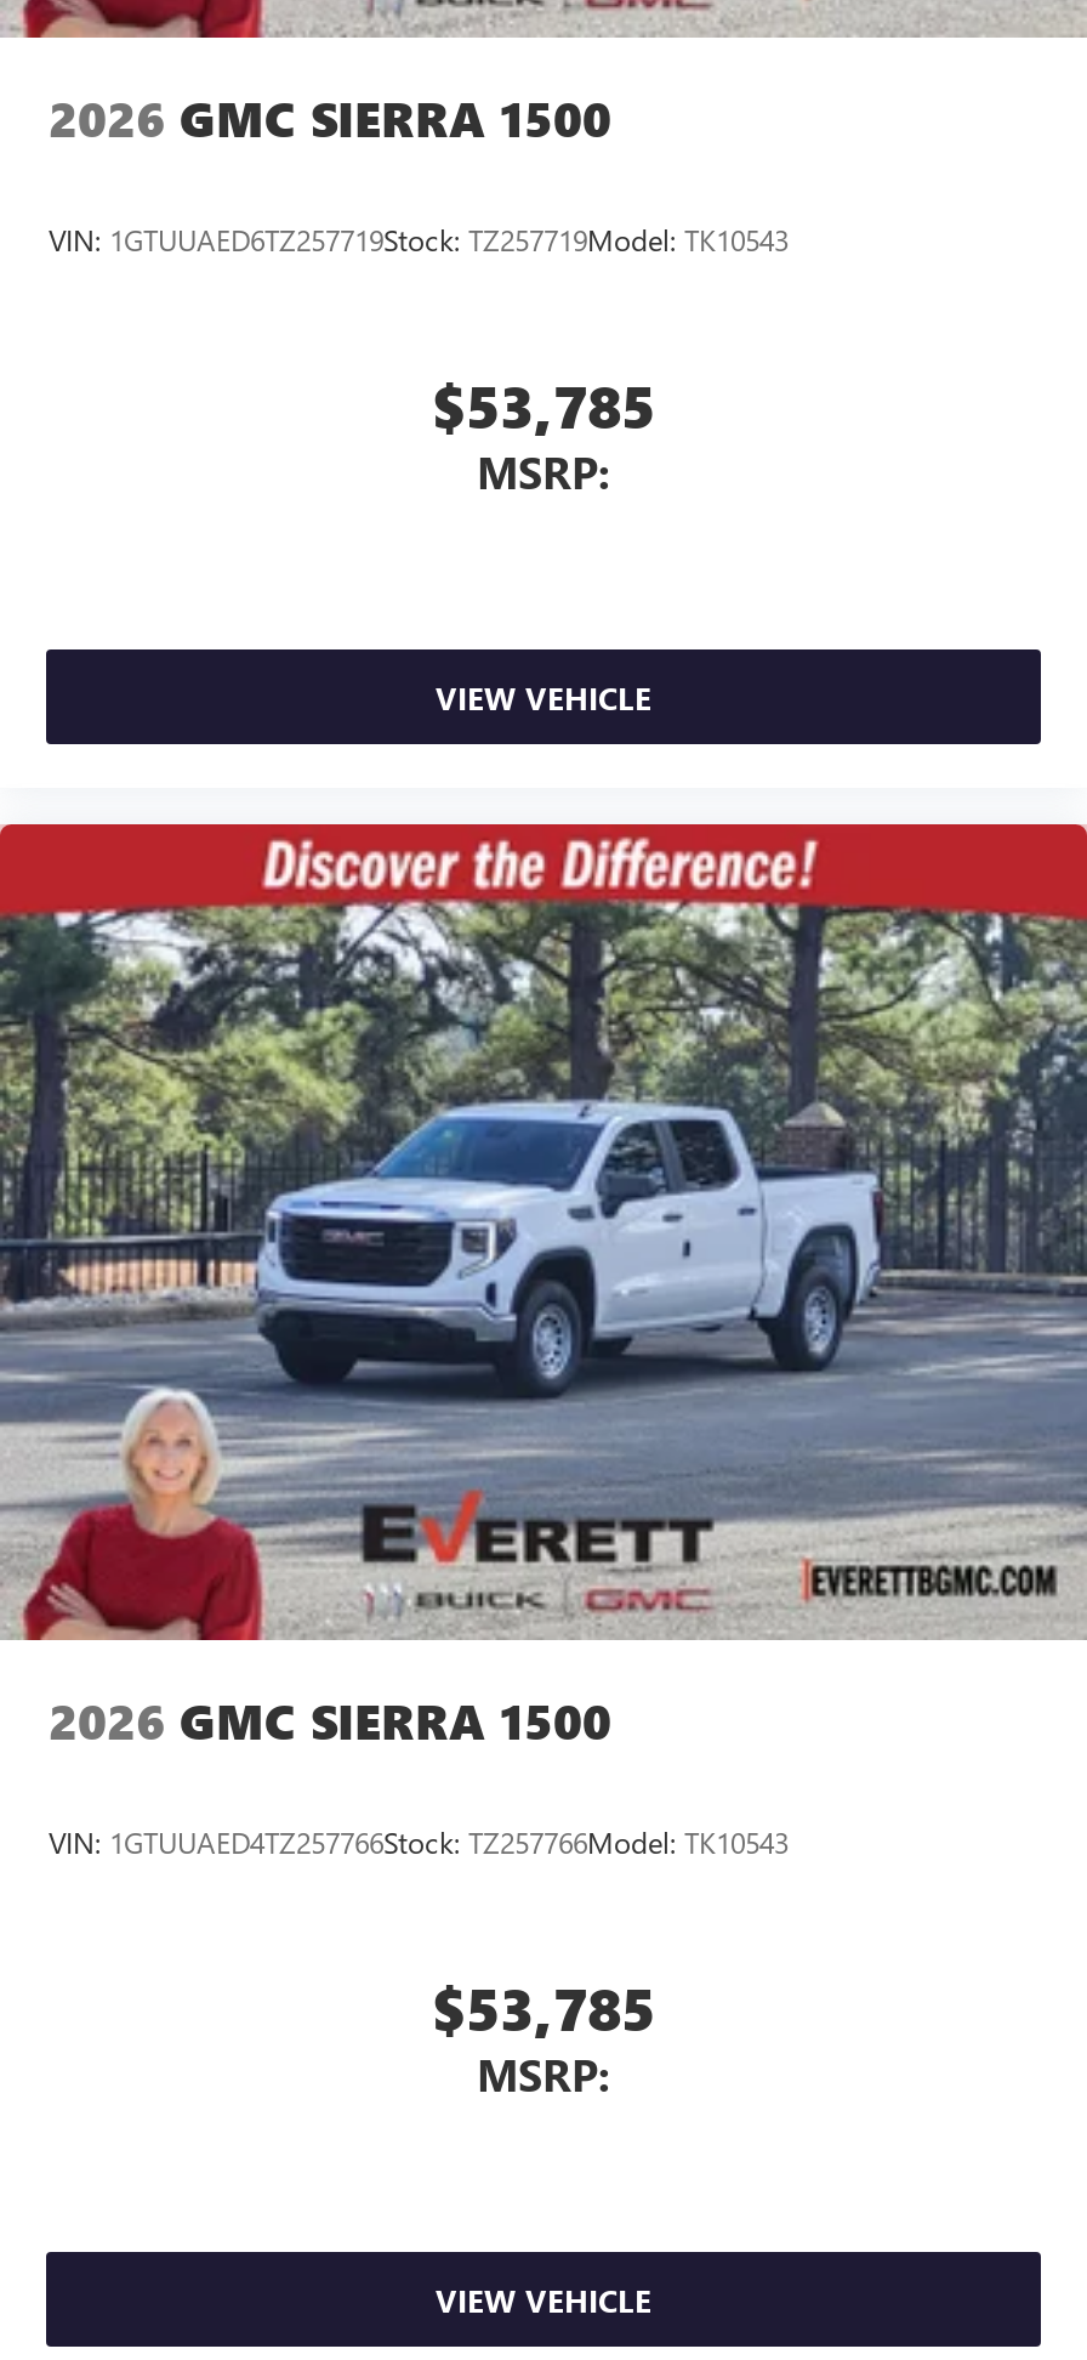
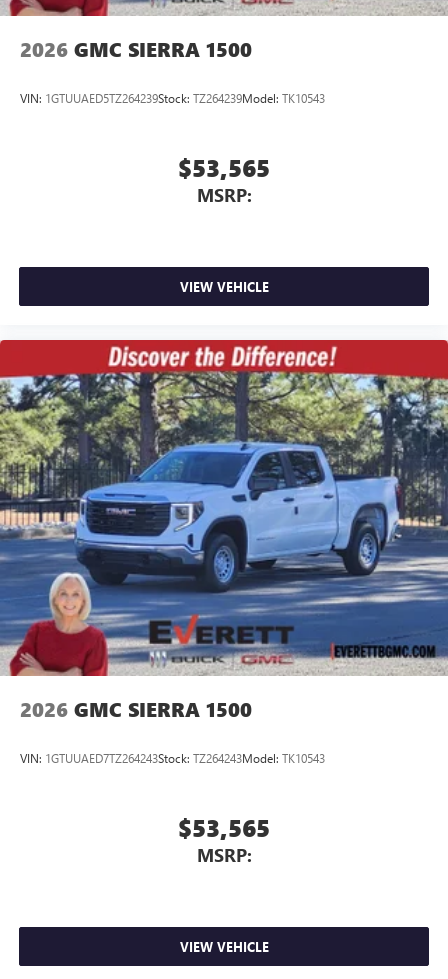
- VIN: 1GTUUAED6TZ257719Stock: TZ257719Model: TK10543
+ VIN: 1GTUUAED5TZ264239Stock: TZ264239Model: TK10543

- $53,785
+ $53,565

- [image]
+ [image]

- VIN: 1GTUUAED4TZ257766Stock: TZ257766Model: TK10543
+ VIN: 1GTUUAED7TZ264243Stock: TZ264243Model: TK10543

- $53,785
+ $53,565
